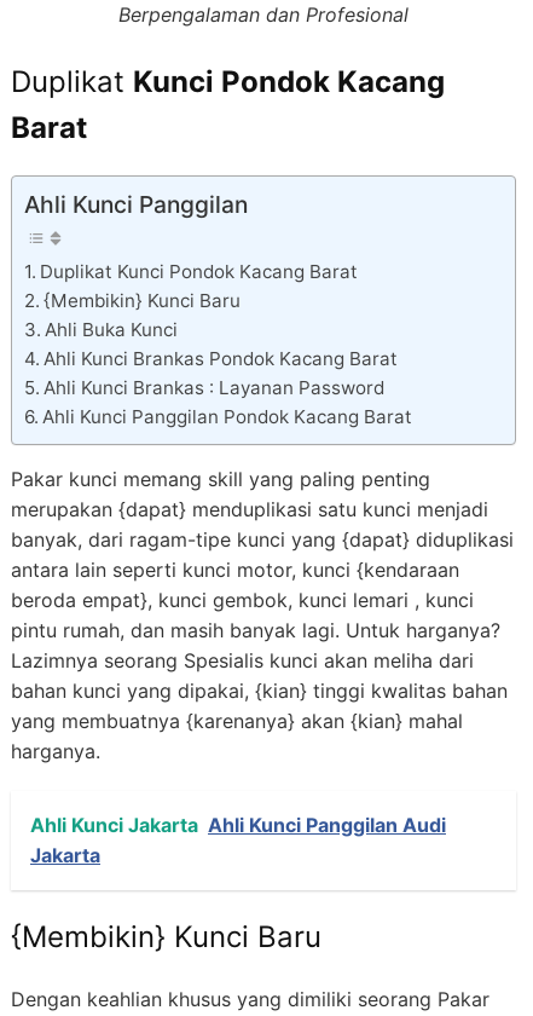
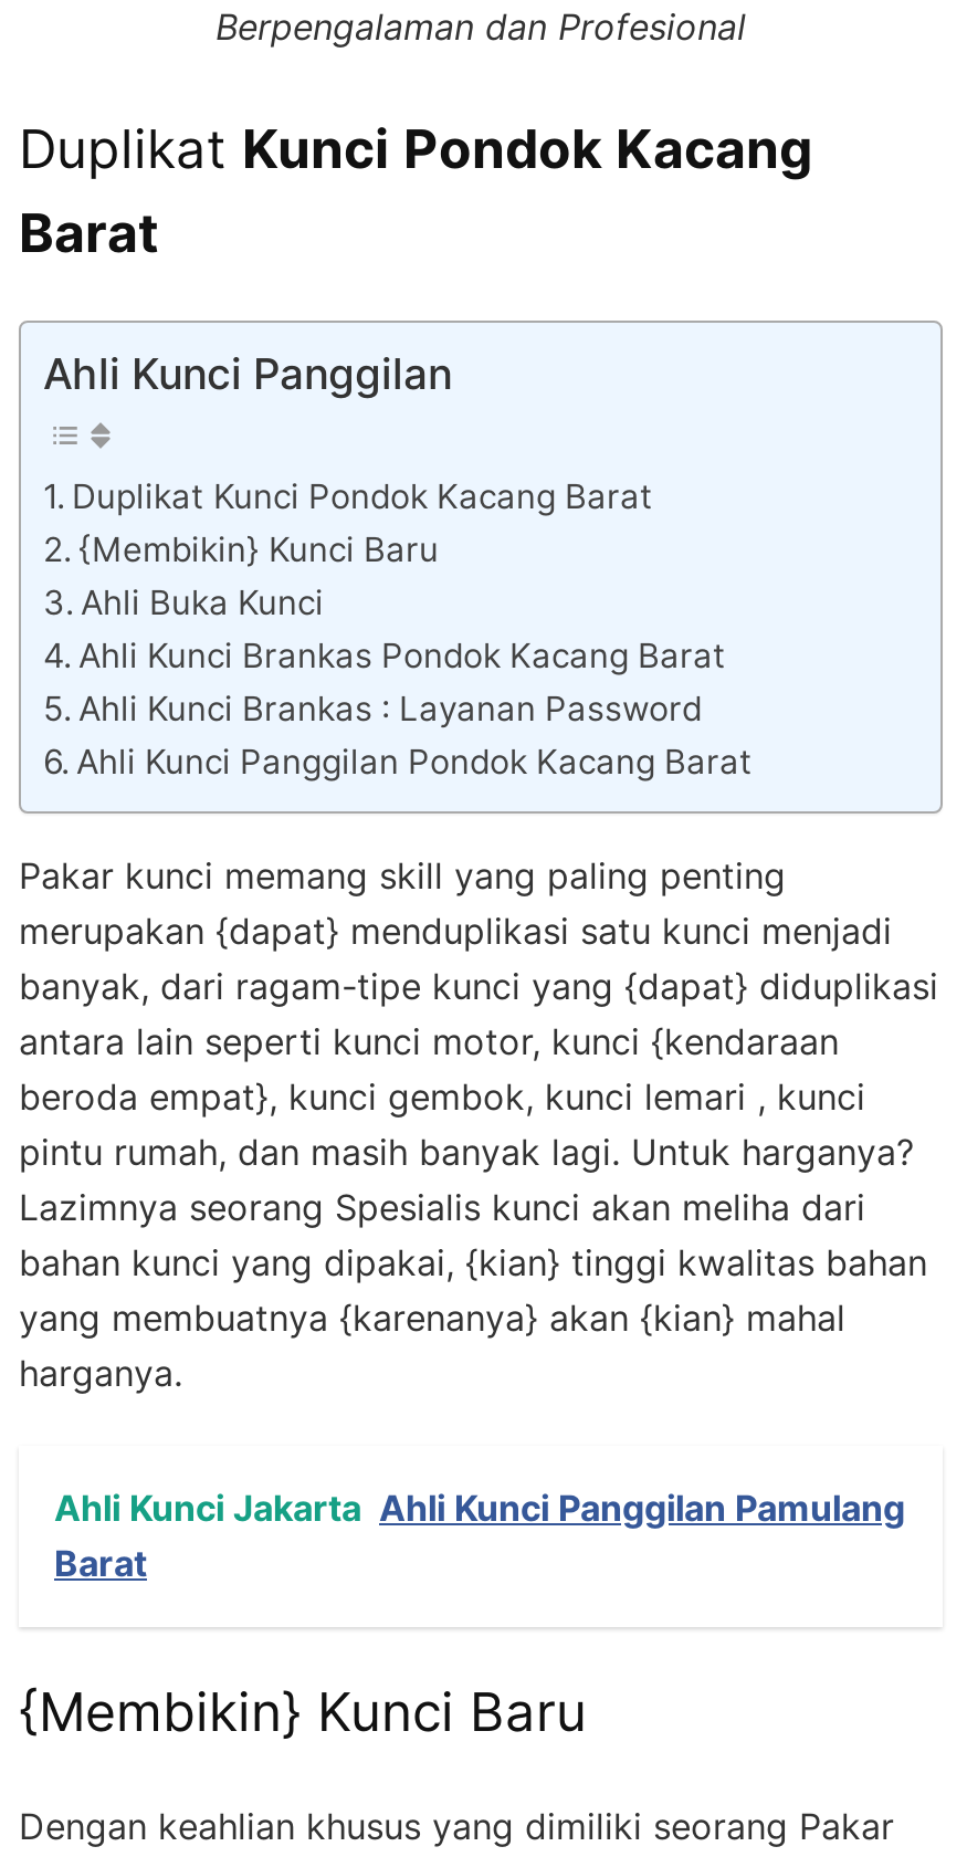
- Ahli Kunci Jakarta Ahli Kunci Panggilan Audi
- Jakarta
+ Ahli Kunci Jakarta Ahli Kunci Panggilan Pamulang
+ Barat
